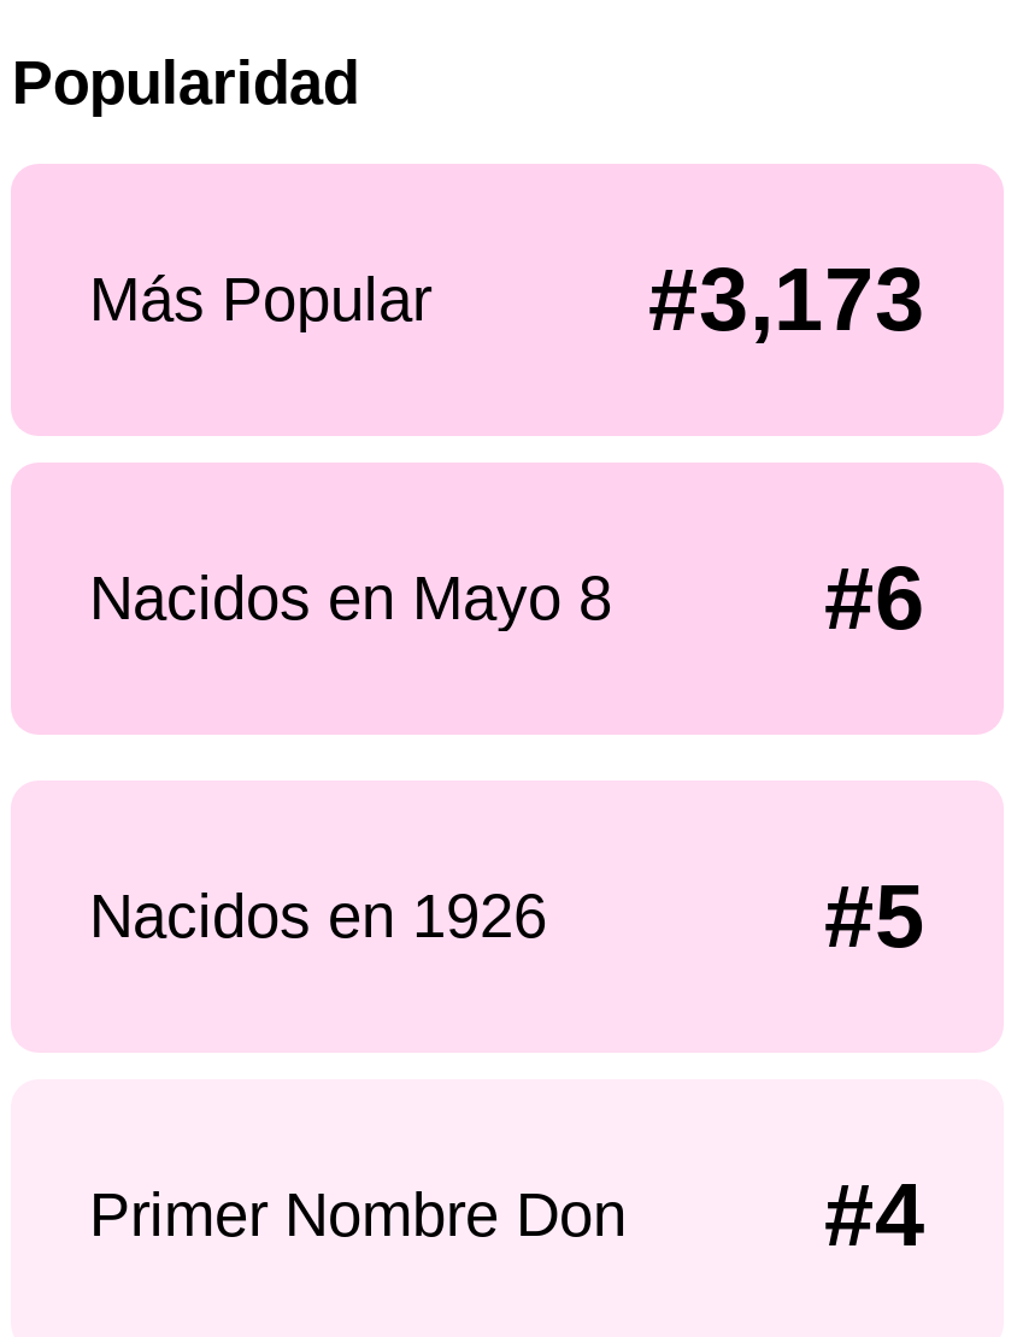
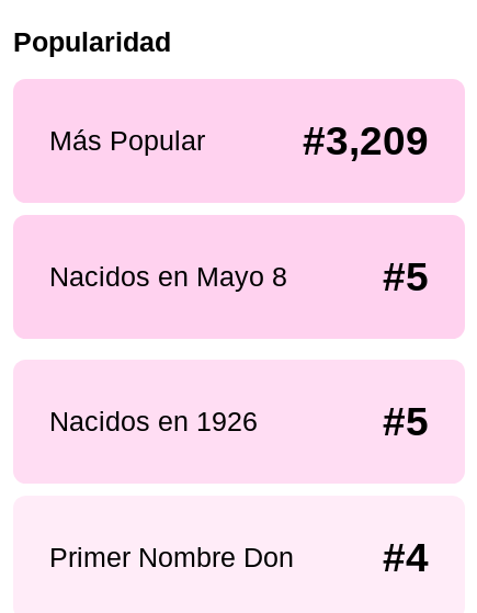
- #3,173
+ #3,209

- #6
+ #5
